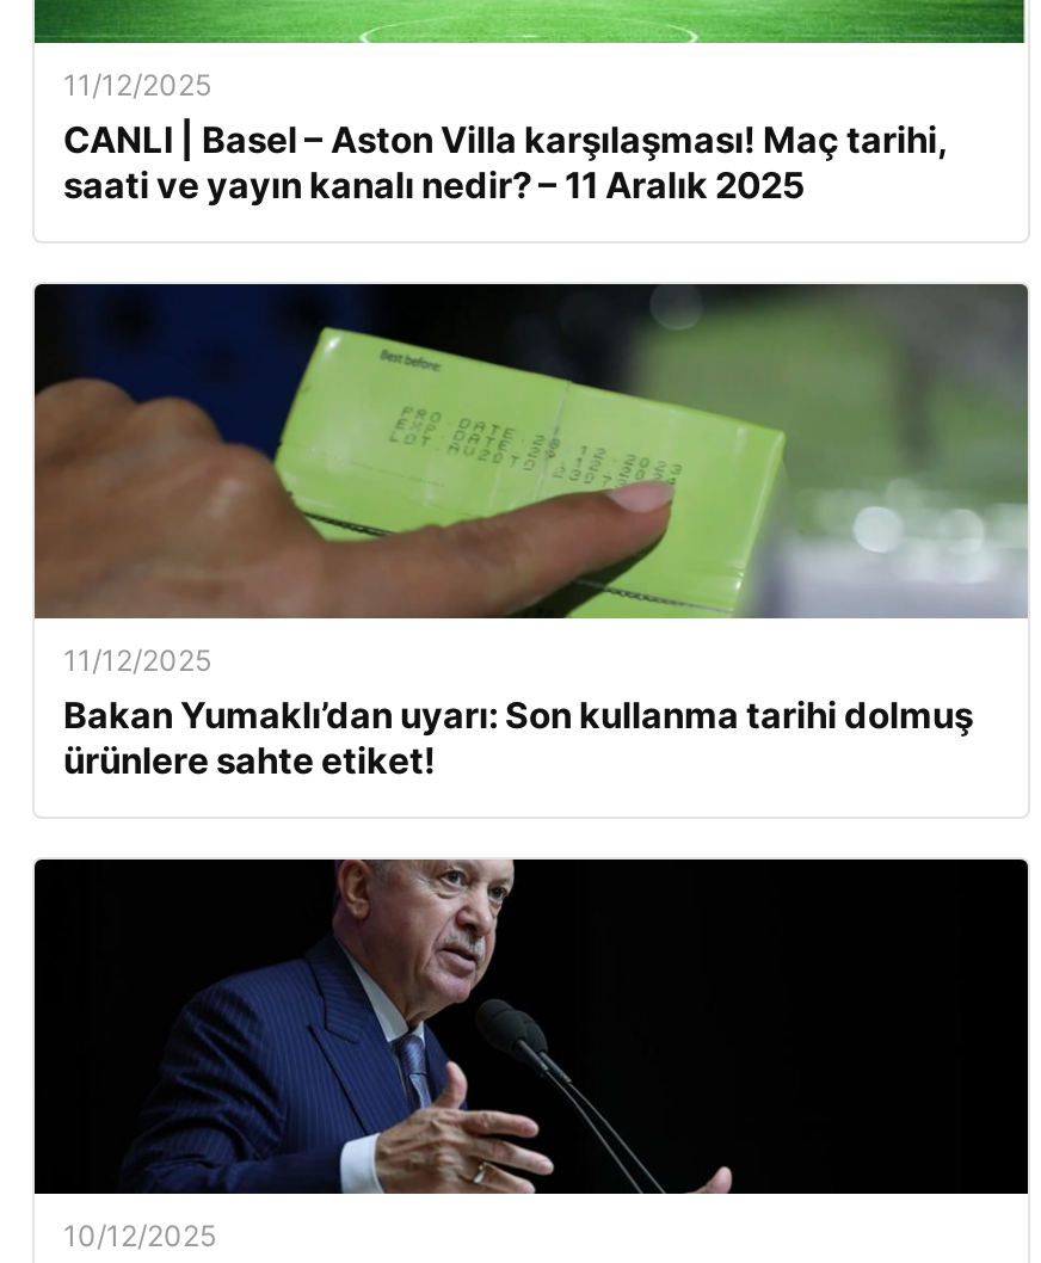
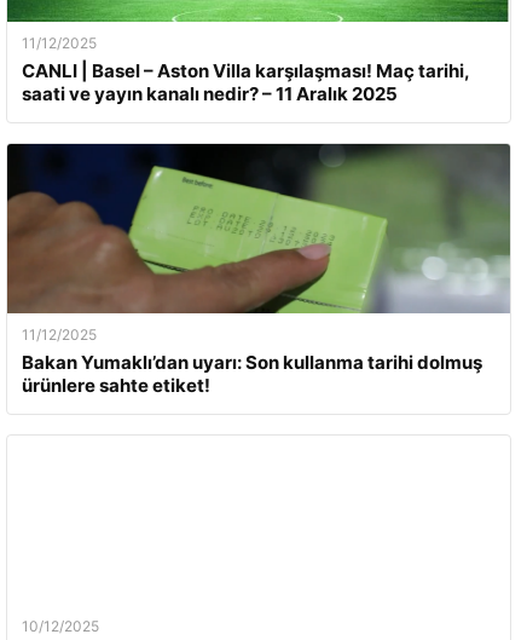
- [image]
